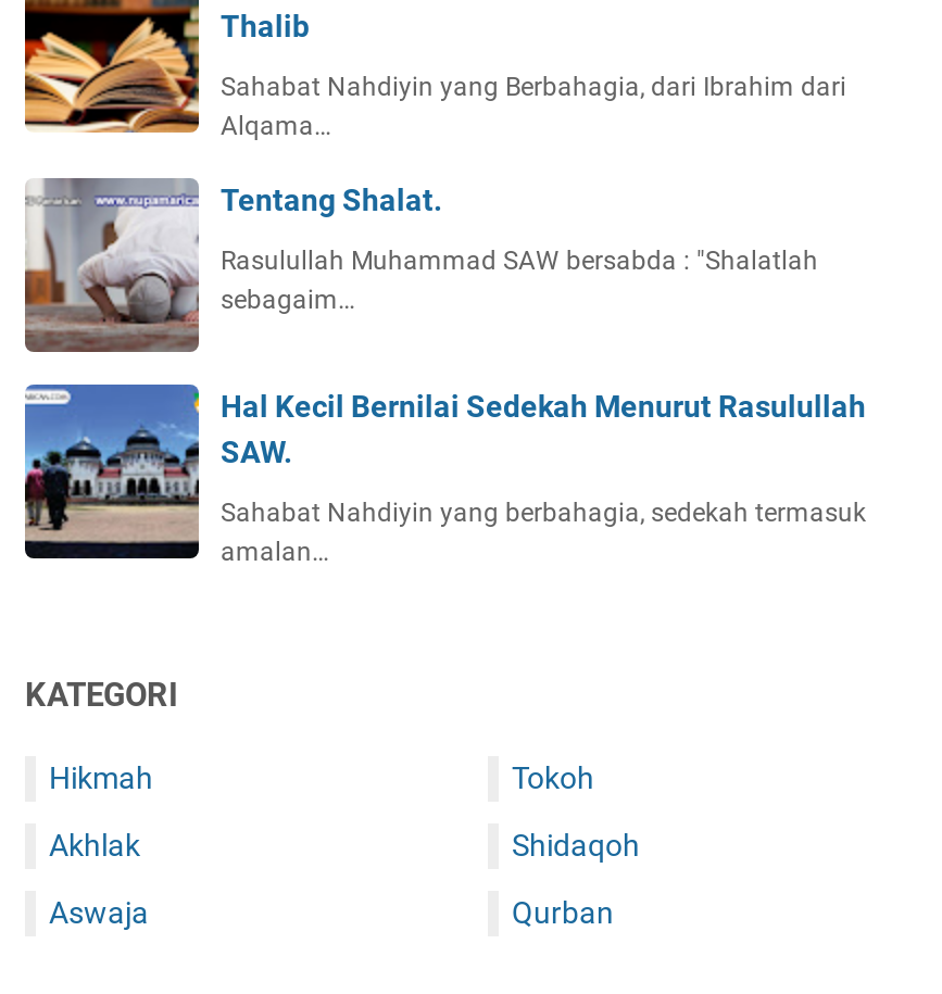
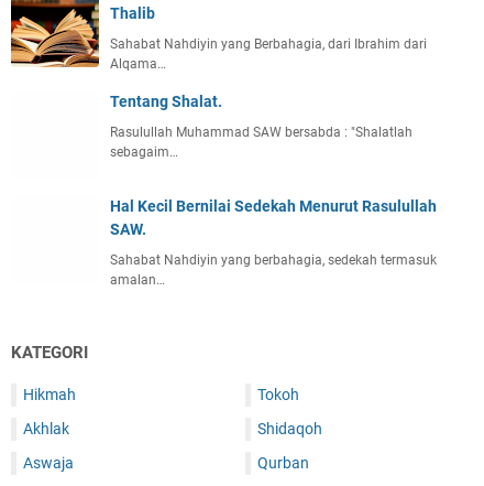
- [image]

- [image]
